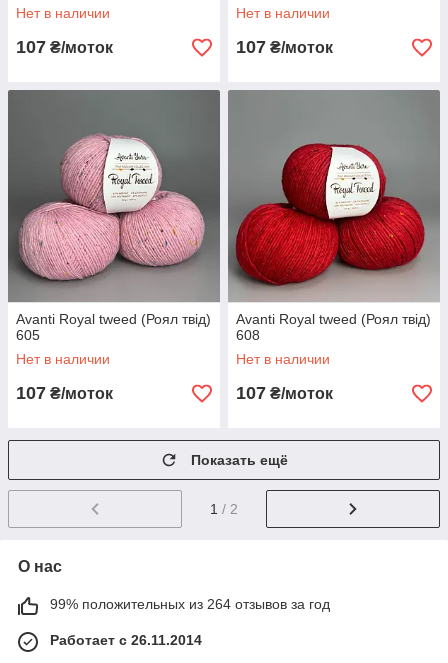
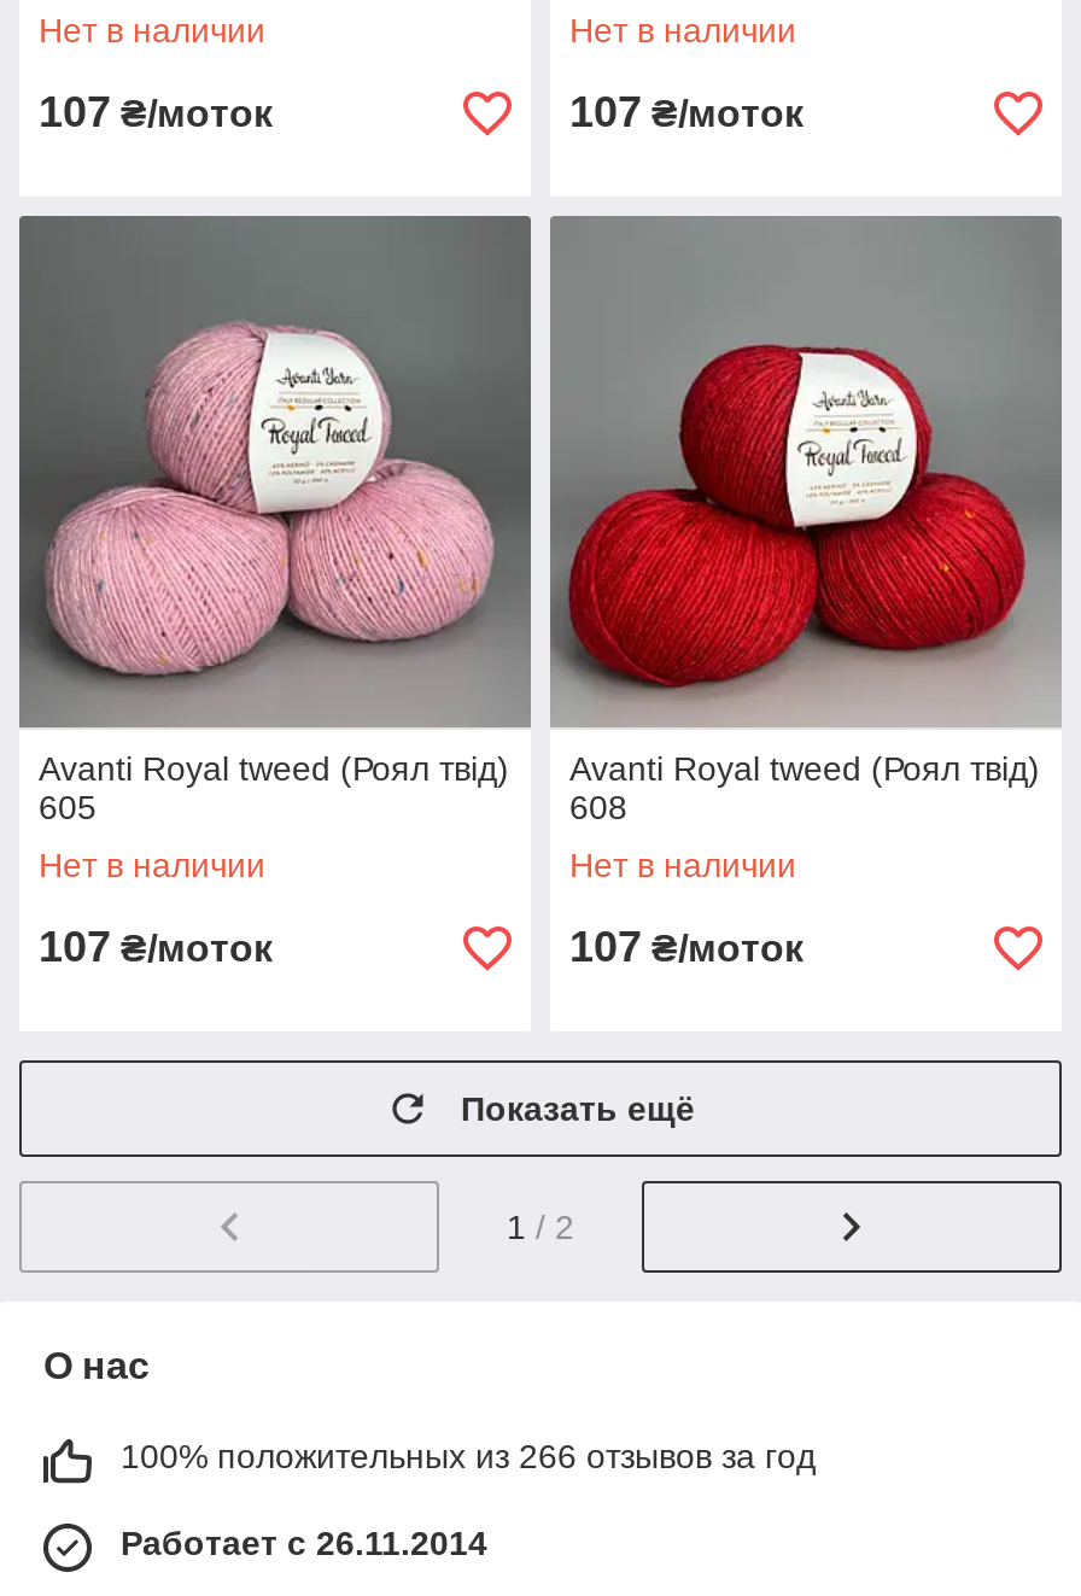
- 99% положительных из 264 отзывов за год
+ 100% положительных из 266 отзывов за год
